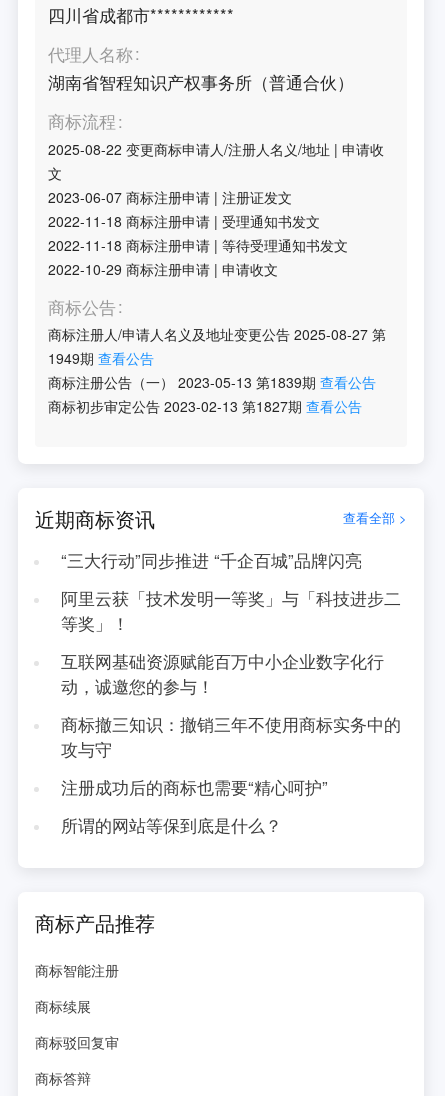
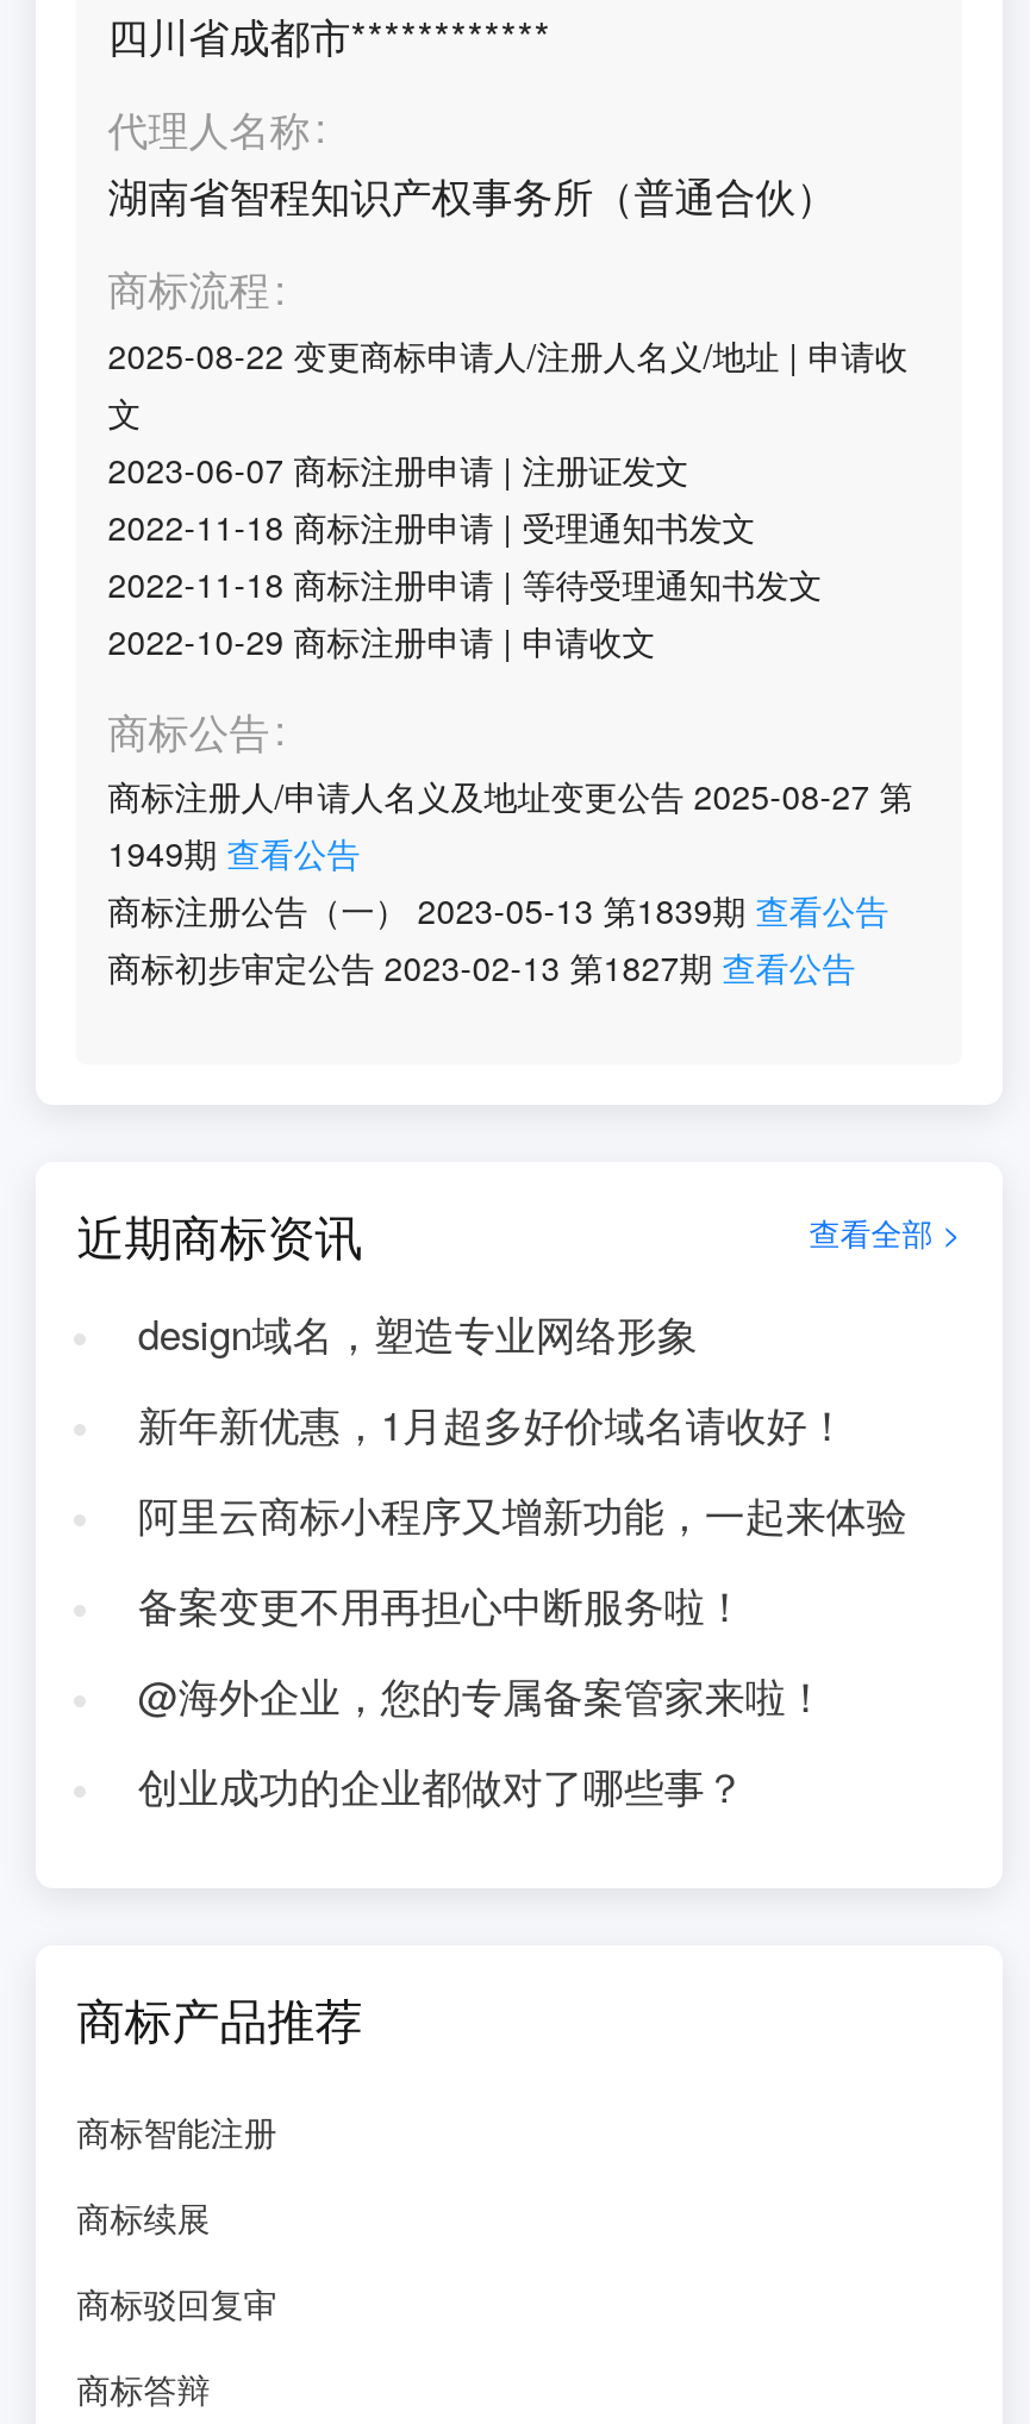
- “三大行动”同步推进 “千企百城”品牌闪亮
+ design域名，塑造专业网络形象

- 阿里云获「技术发明一等奖」与「科技进步二
- 等奖」！
+ 新年新优惠，1月超多好价域名请收好！

- 互联网基础资源赋能百万中小企业数字化行
- 动，诚邀您的参与！
+ 阿里云商标小程序又增新功能，一起来体验

- 商标撤三知识：撤销三年不使用商标实务中的
- 攻与守
+ 备案变更不用再担心中断服务啦！

- 注册成功后的商标也需要“精心呵护”
+ @海外企业，您的专属备案管家来啦！

- 所谓的网站等保到底是什么？
+ 创业成功的企业都做对了哪些事？
